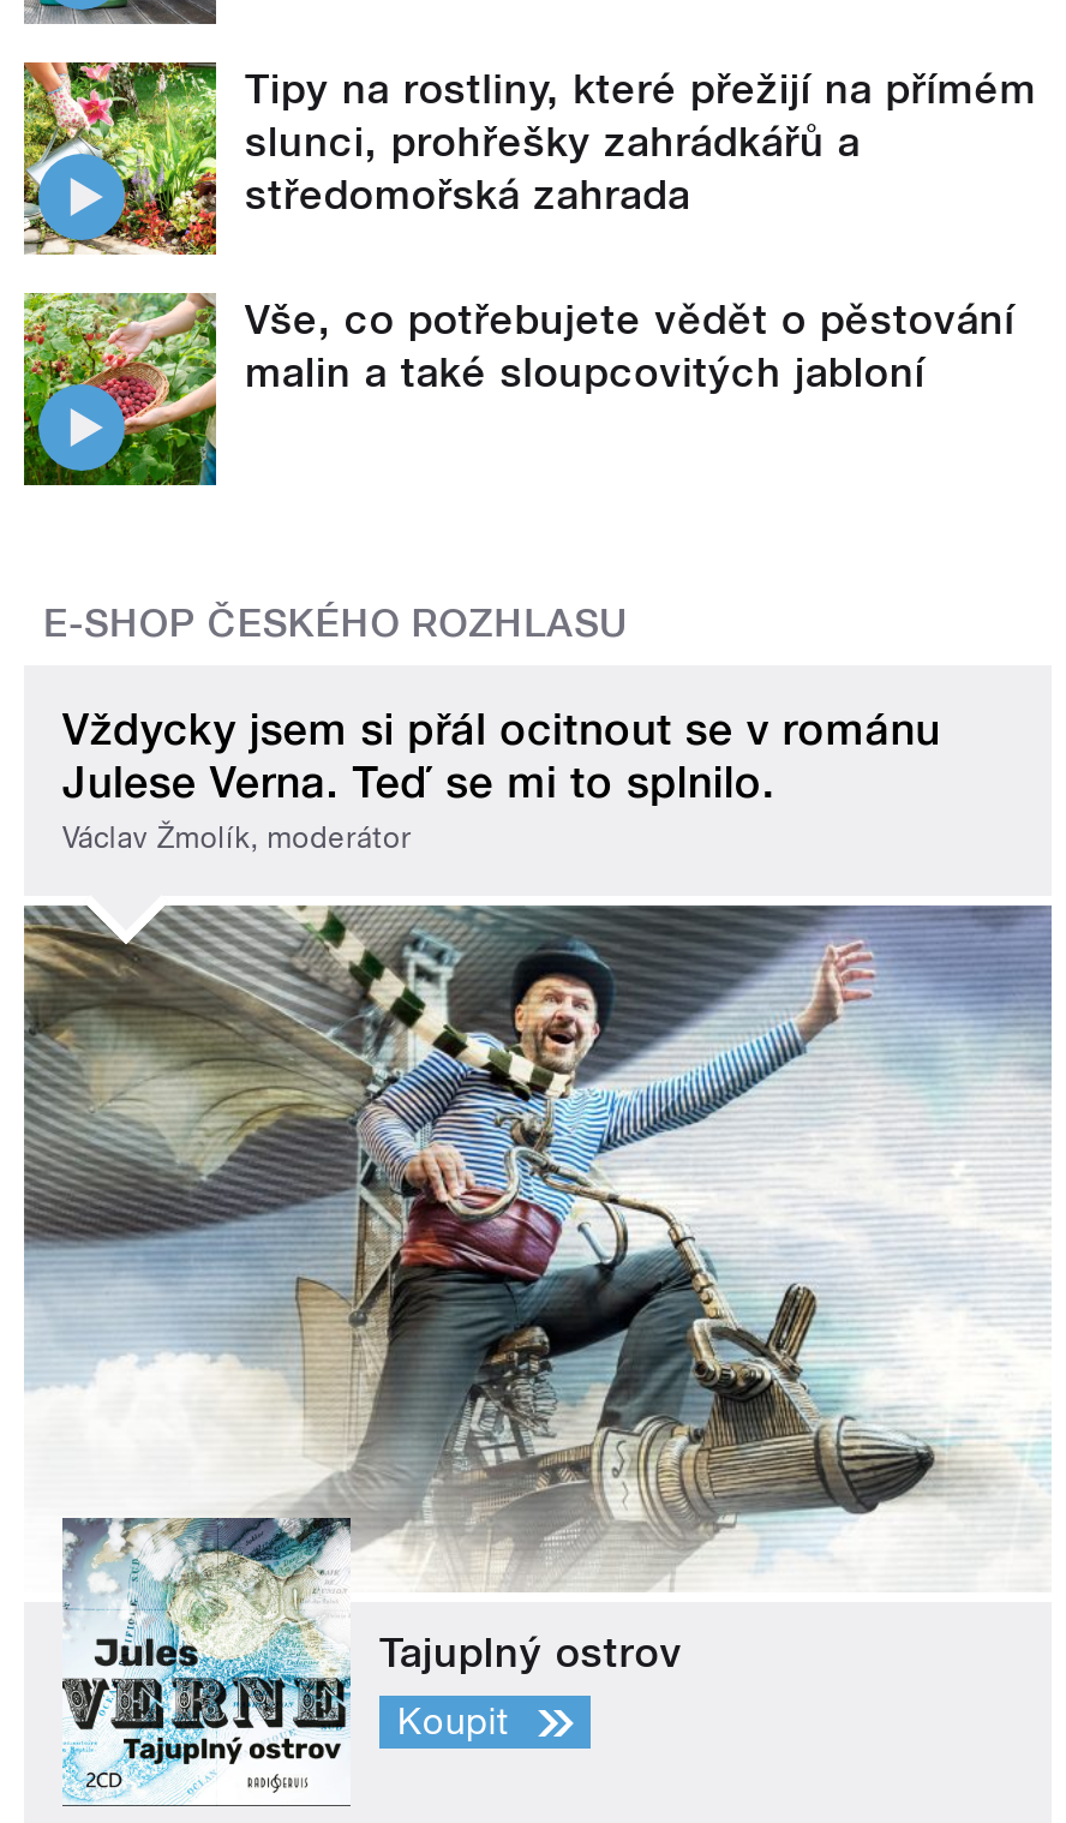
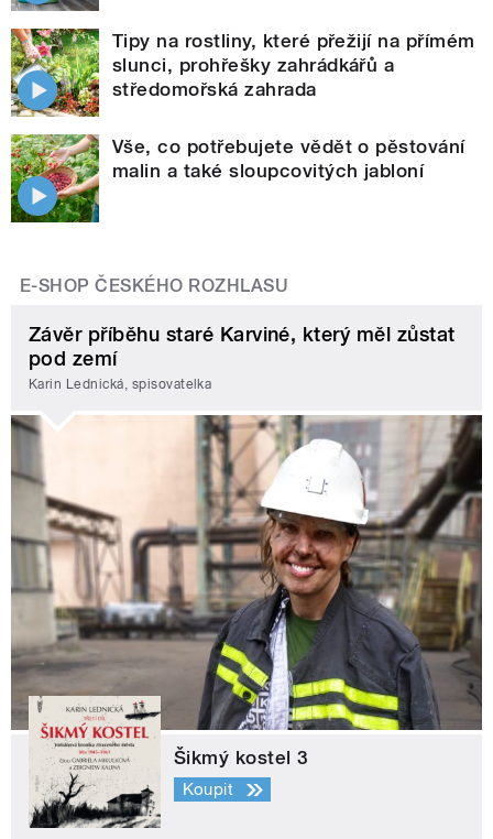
- Vždycky jsem si přál ocitnout se v románu
- Julese Verna. Teď se mi to splnilo.
- Václav Žmolík, moderátor
+ Závěr příběhu staré Karviné, který měl zůstat
+ pod zemí
+ Karin Lednická, spisovatelka

- [image]
- Tajuplný ostrov
+ [image]
+ Šikmý kostel 3
